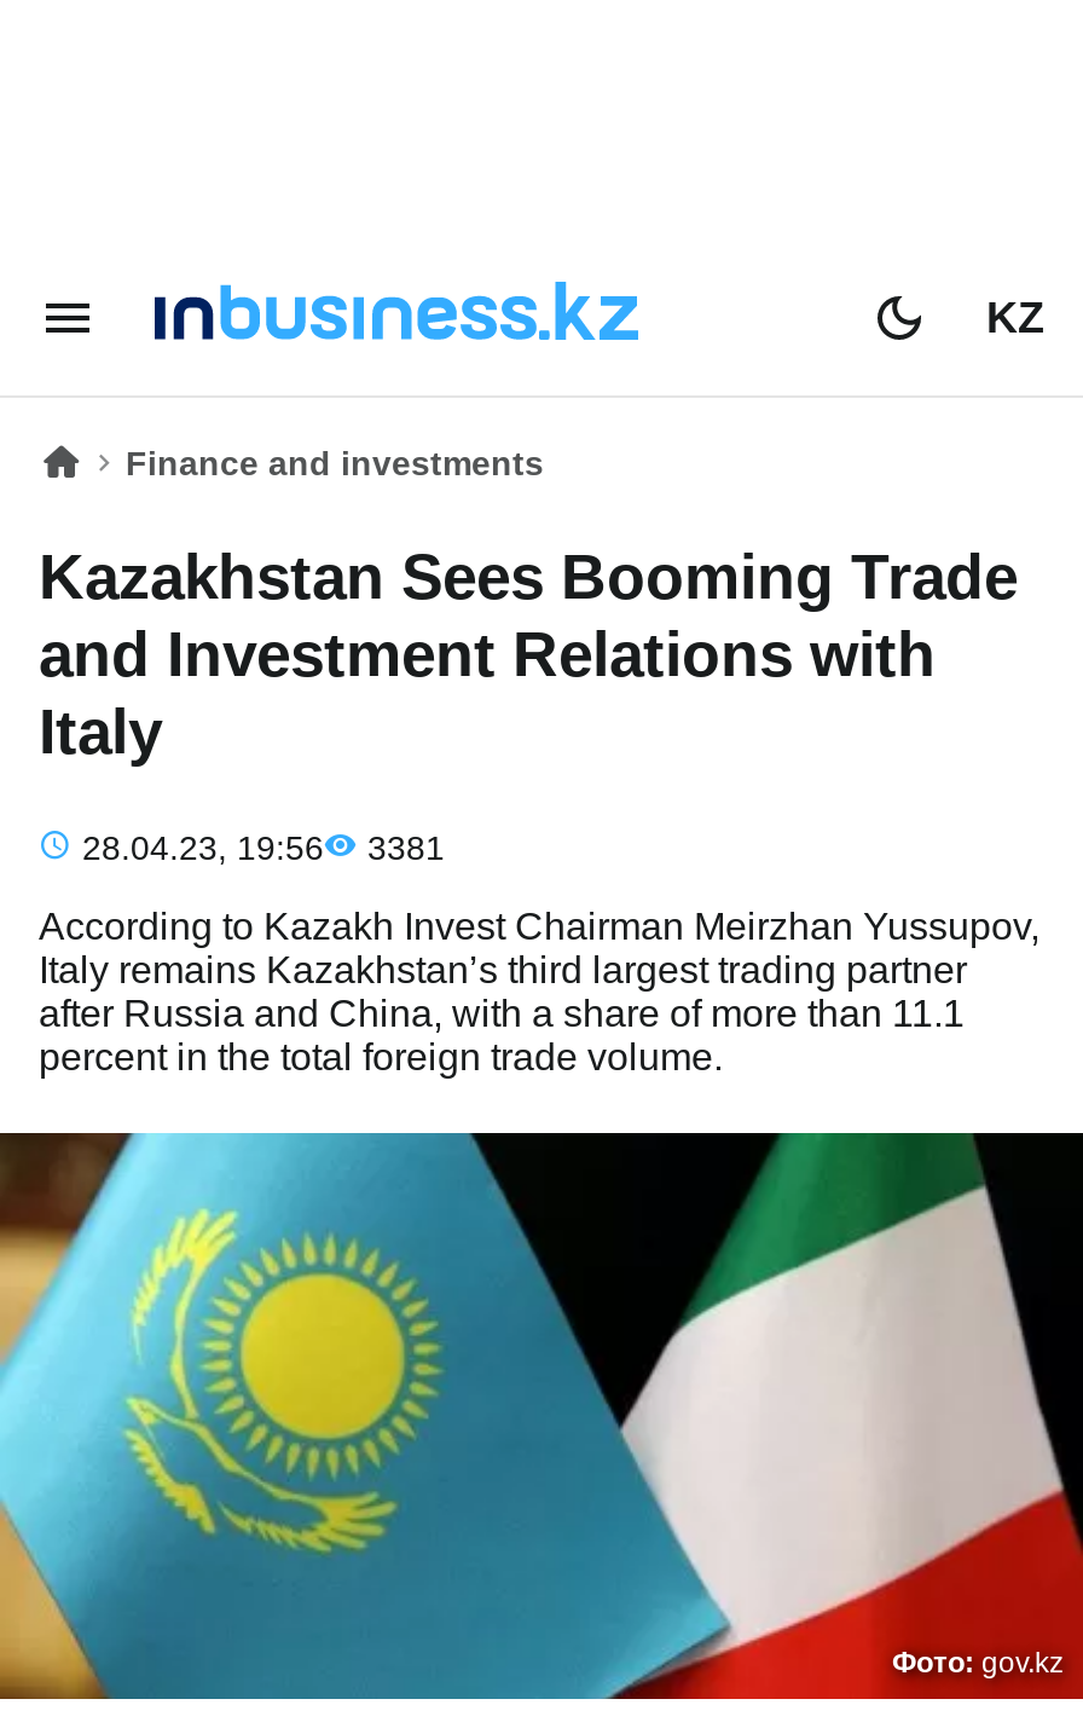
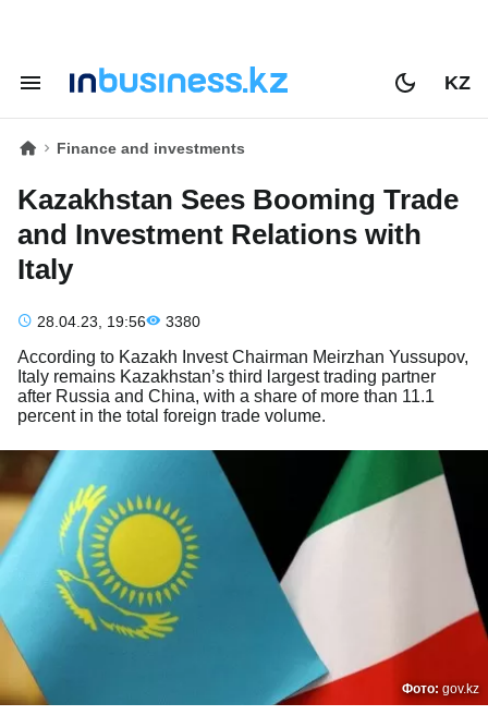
- 28.04.23, 19:56 3381
+ 28.04.23, 19:56 3380
